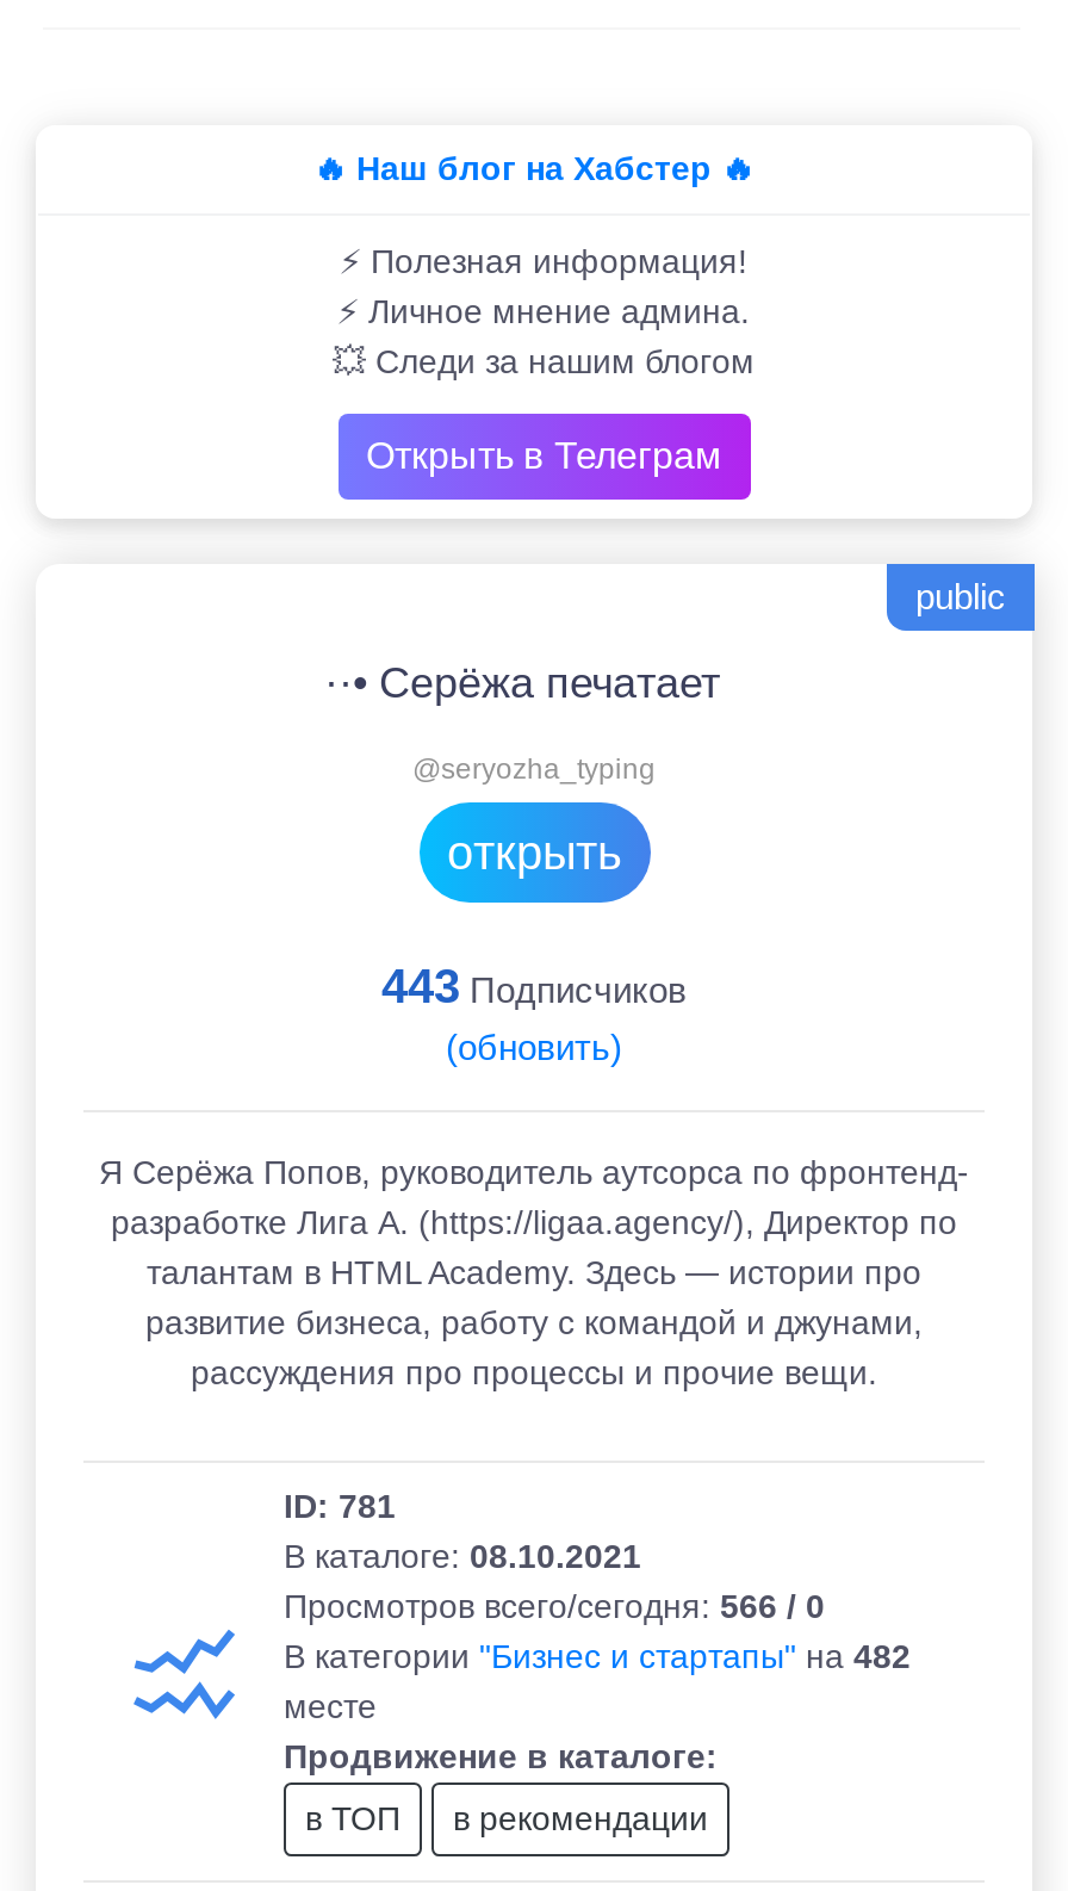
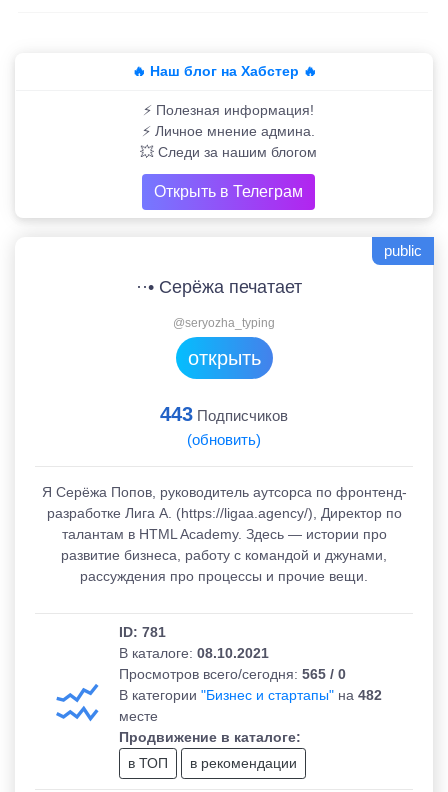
- Просмотров всего/сегодня: 566 / 0
+ Просмотров всего/сегодня: 565 / 0
